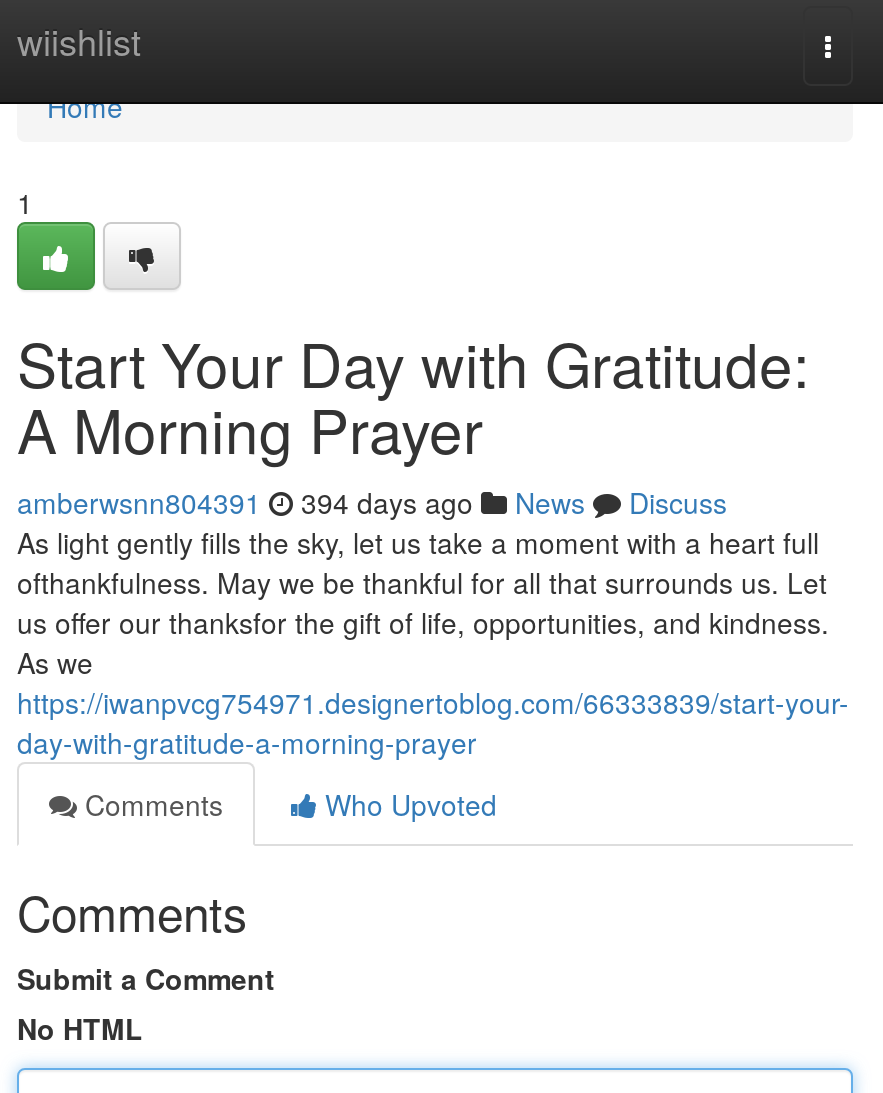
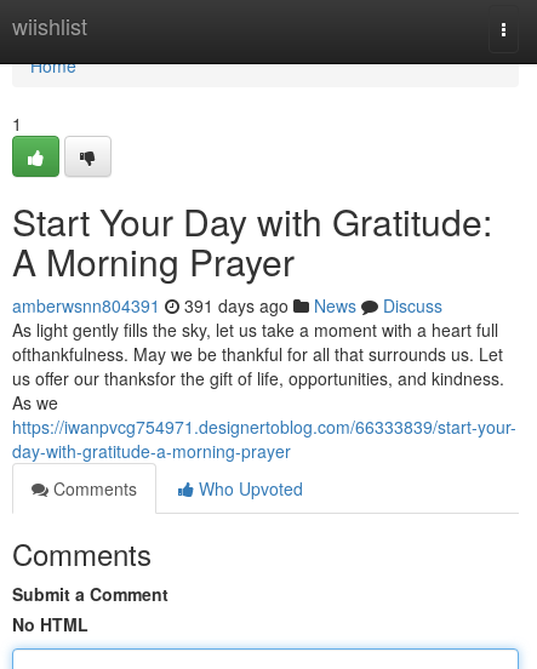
- amberwsnn804391 394 days ago News Discuss
+ amberwsnn804391 391 days ago News Discuss
